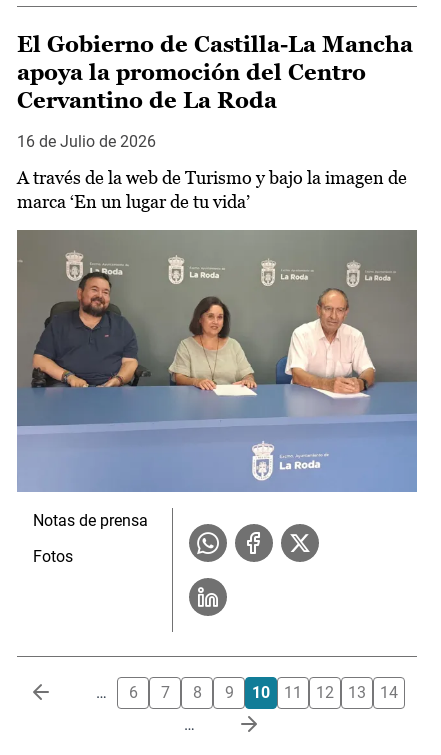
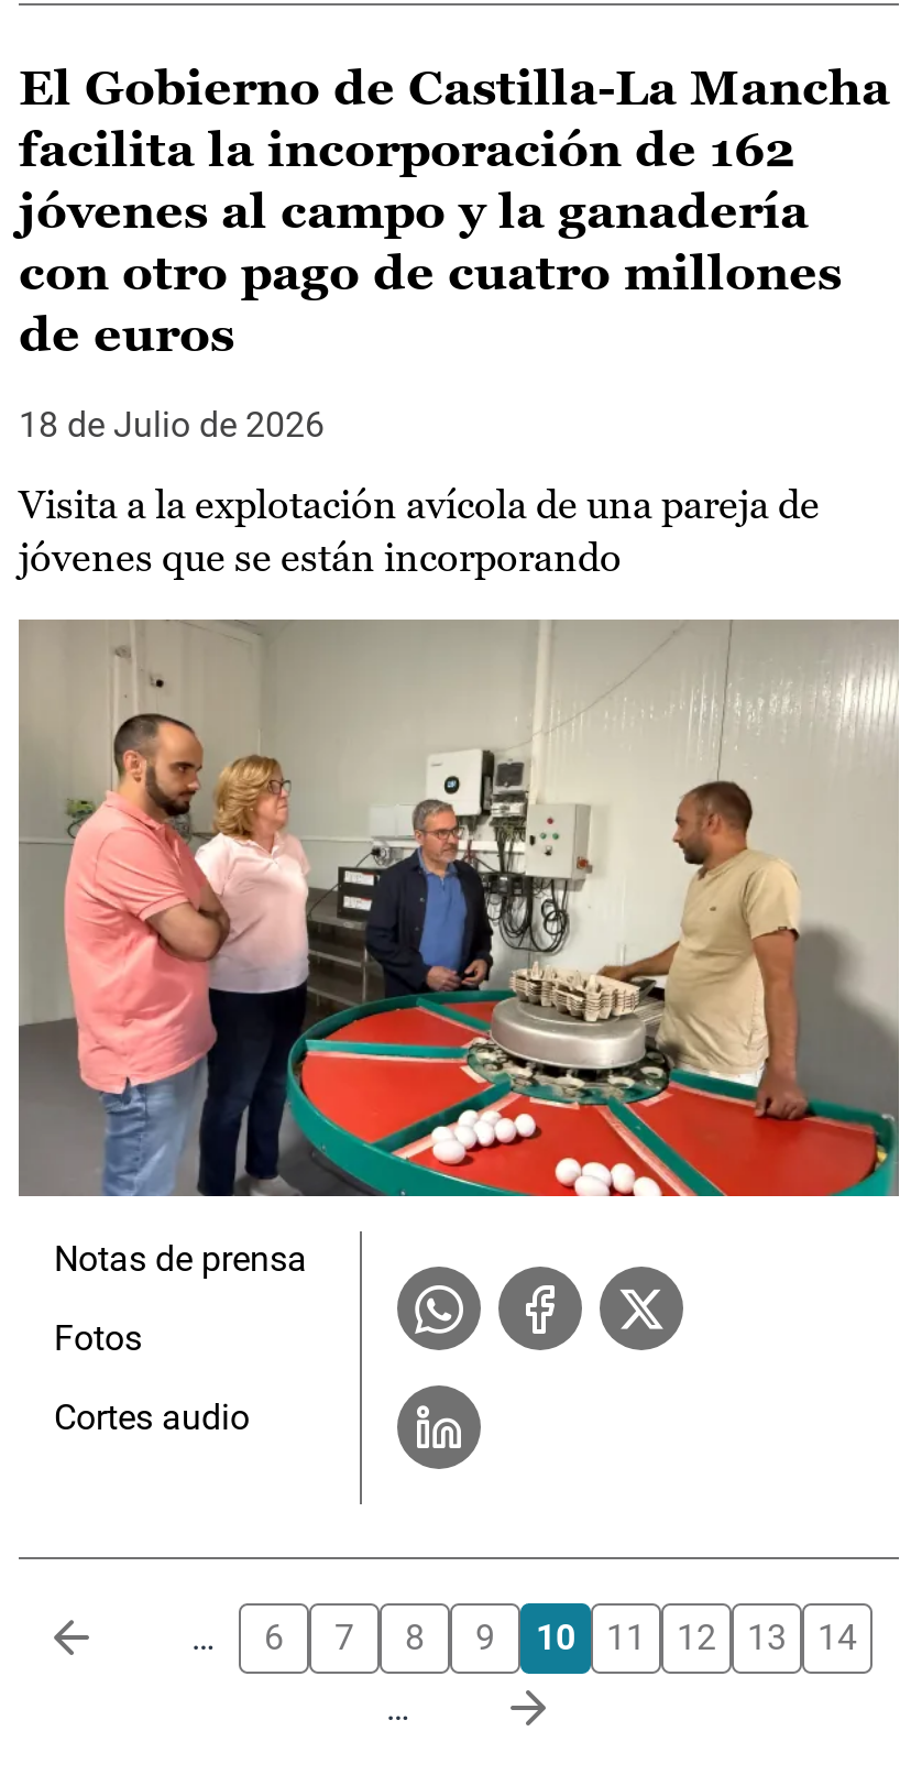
- apoya la promoción del Centro
- Cervantino de La Roda
+ facilita la incorporación de 162
+ jóvenes al campo y la ganadería
+ con otro pago de cuatro millones
+ de euros

- 16 de Julio de 2026
+ 18 de Julio de 2026

- A través de la web de Turismo y bajo la imagen de
- marca ‘En un lugar de tu vida’
+ Visita a la explotación avícola de una pareja de
+ jóvenes que se están incorporando

- [image]
+ [image]

+ Cortes audio
